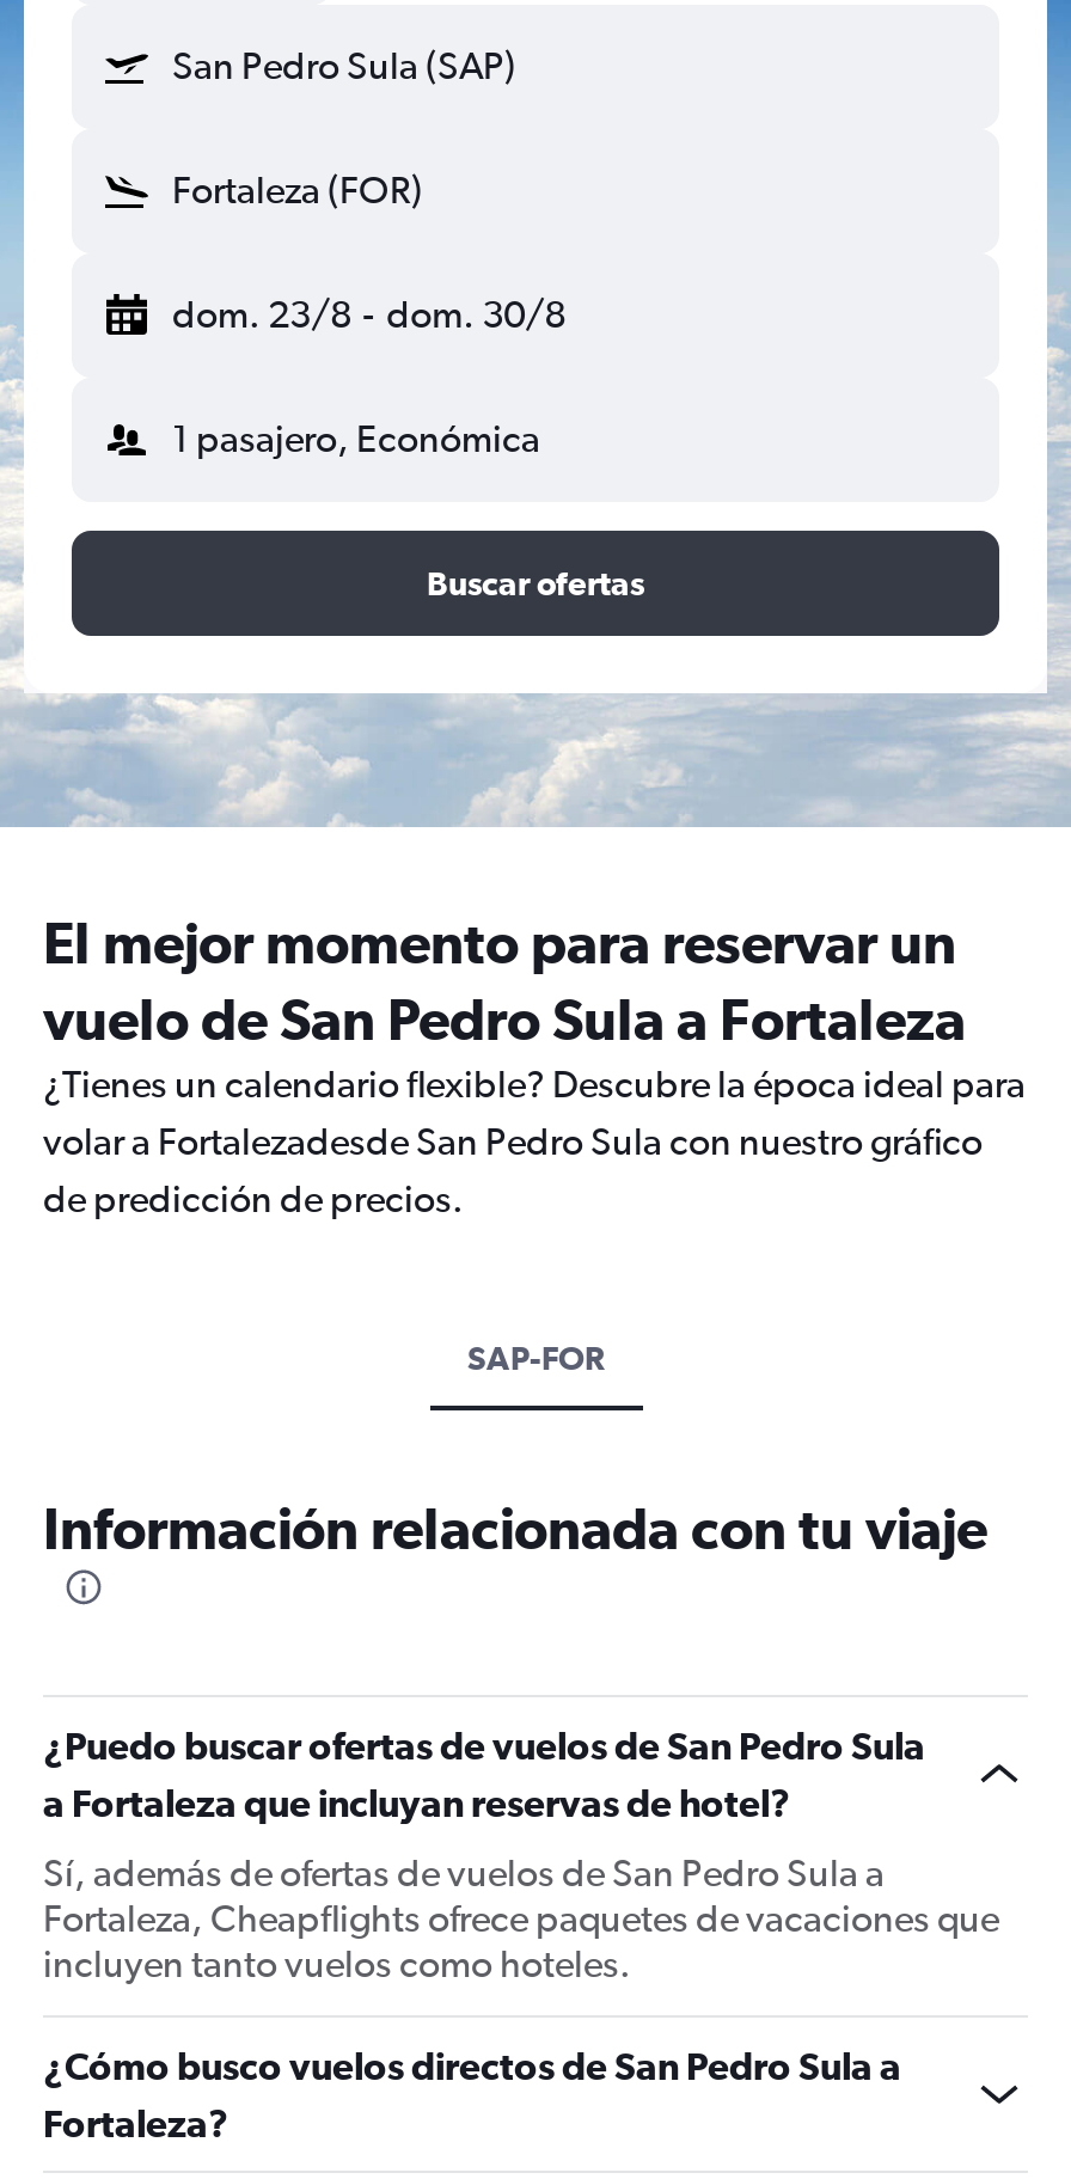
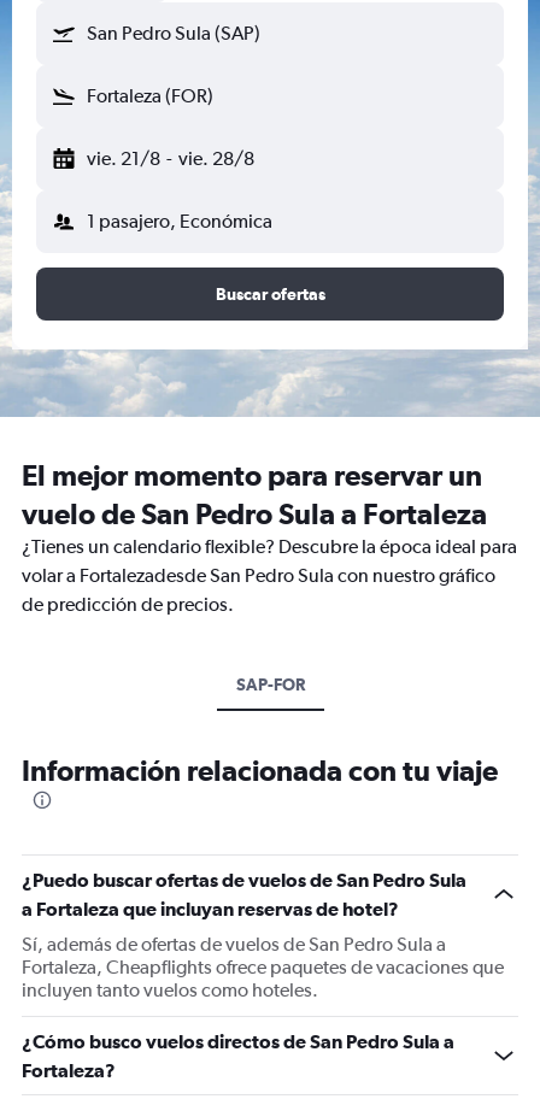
- dom. 23/8 - dom. 30/8
+ vie. 21/8 - vie. 28/8
